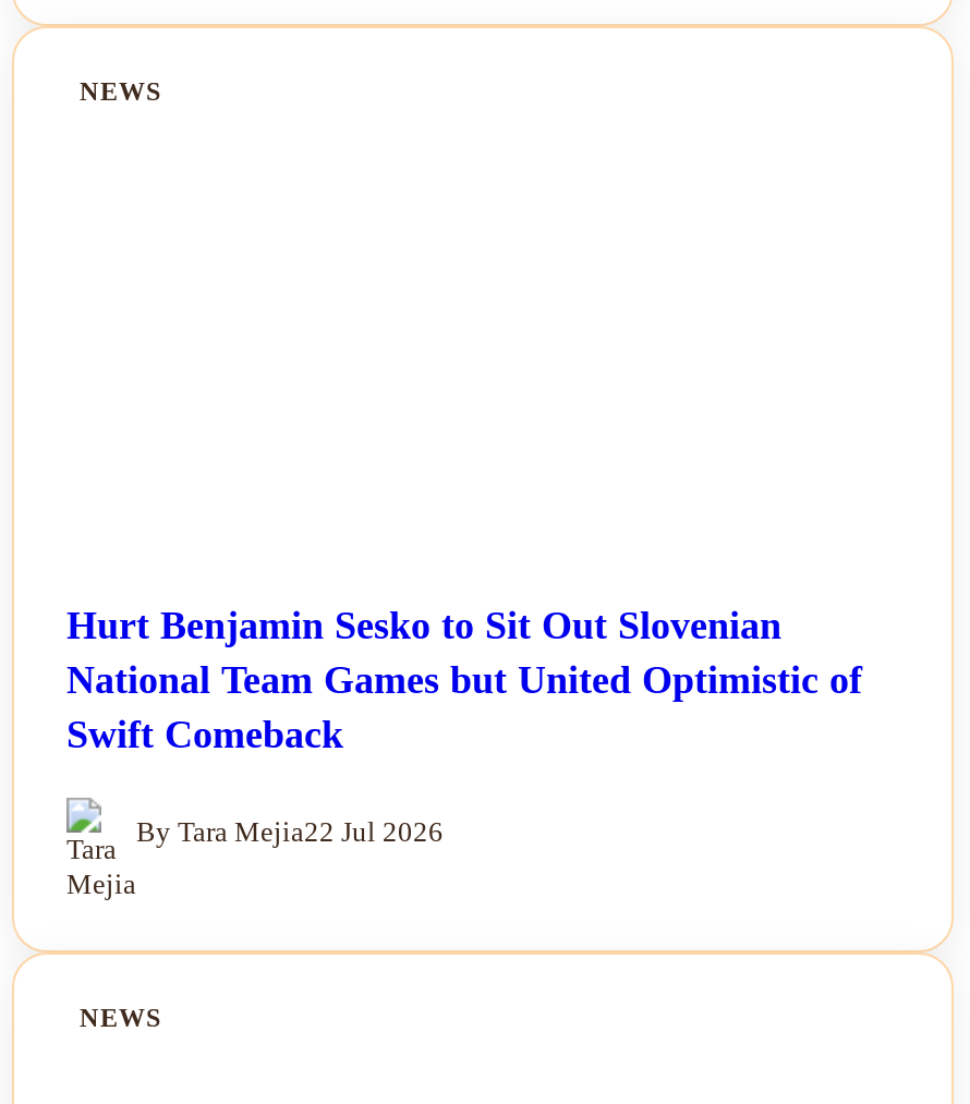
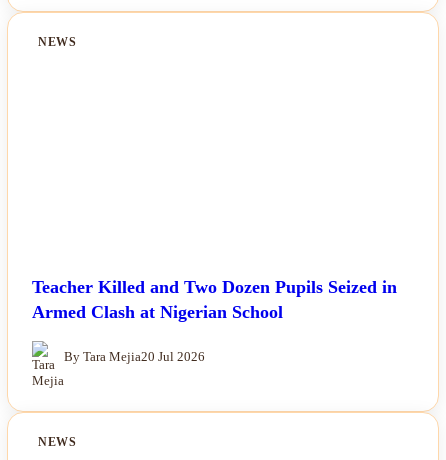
- Hurt Benjamin Sesko to Sit Out Slovenian
- National Team Games but United Optimistic of
- Swift Comeback
+ Teacher Killed and Two Dozen Pupils Seized in
+ Armed Clash at Nigerian School

- By Tara Mejia22 Jul 2026
+ By Tara Mejia20 Jul 2026
